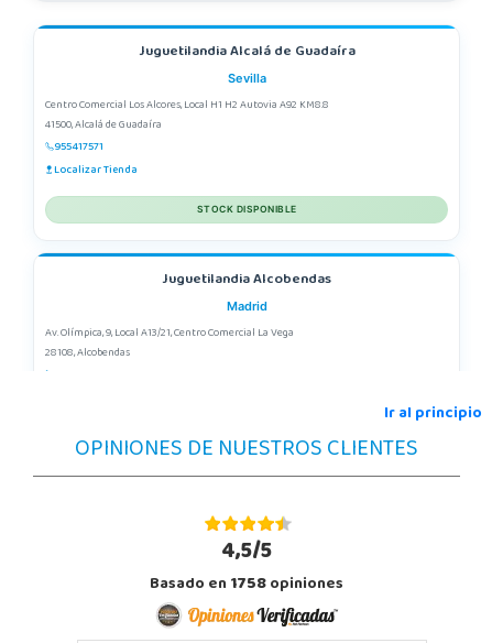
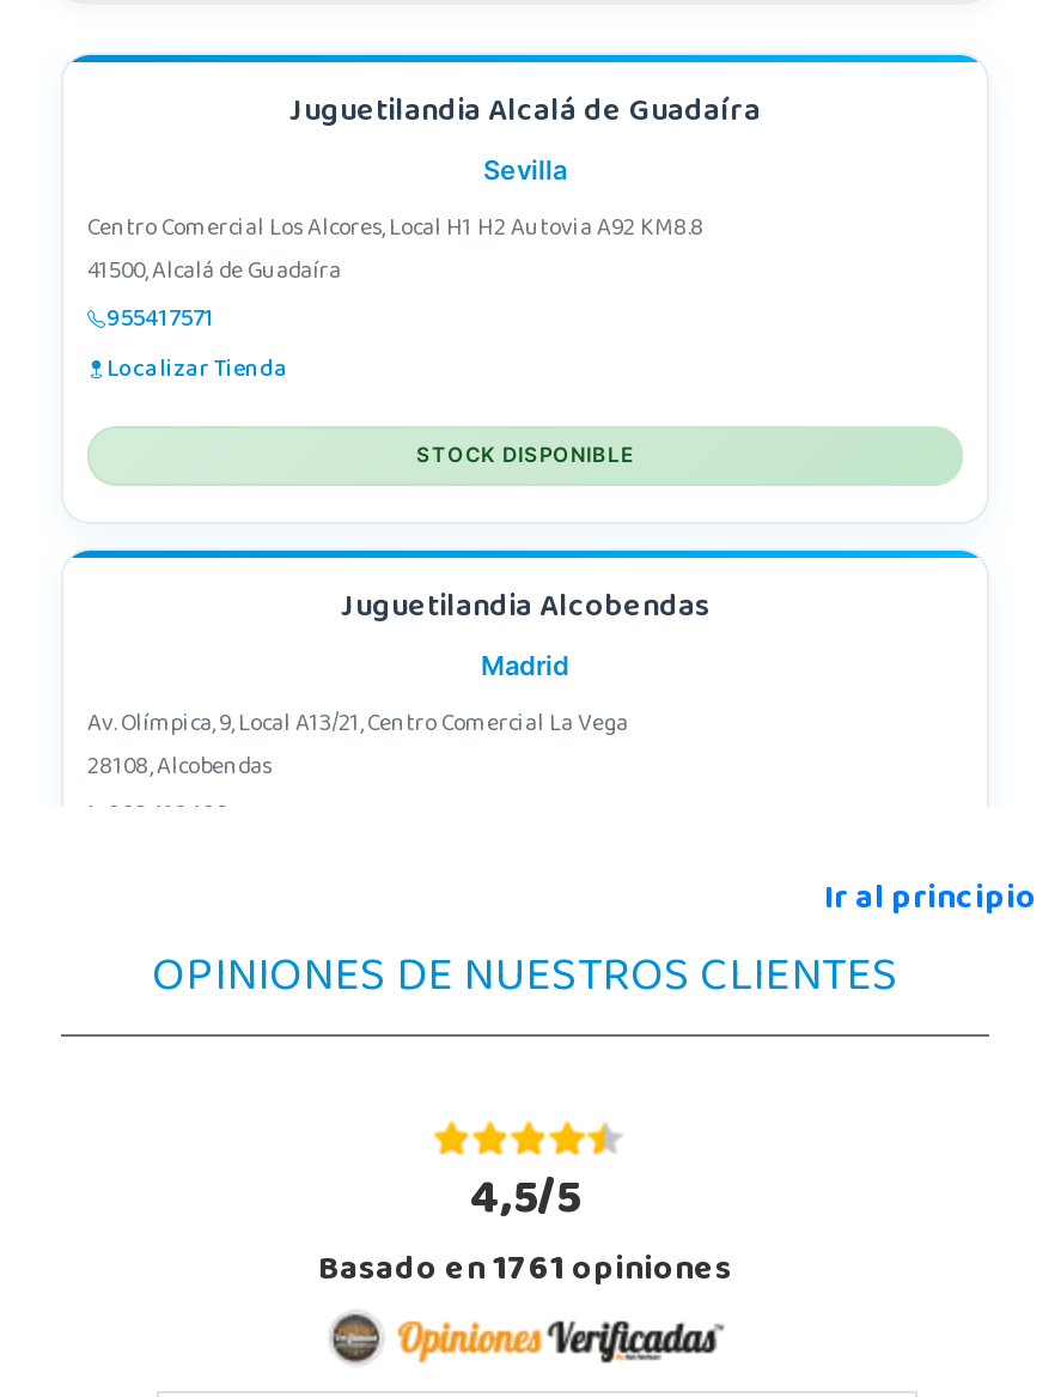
- Basado en1758opiniones
+ Basado en1761opiniones
